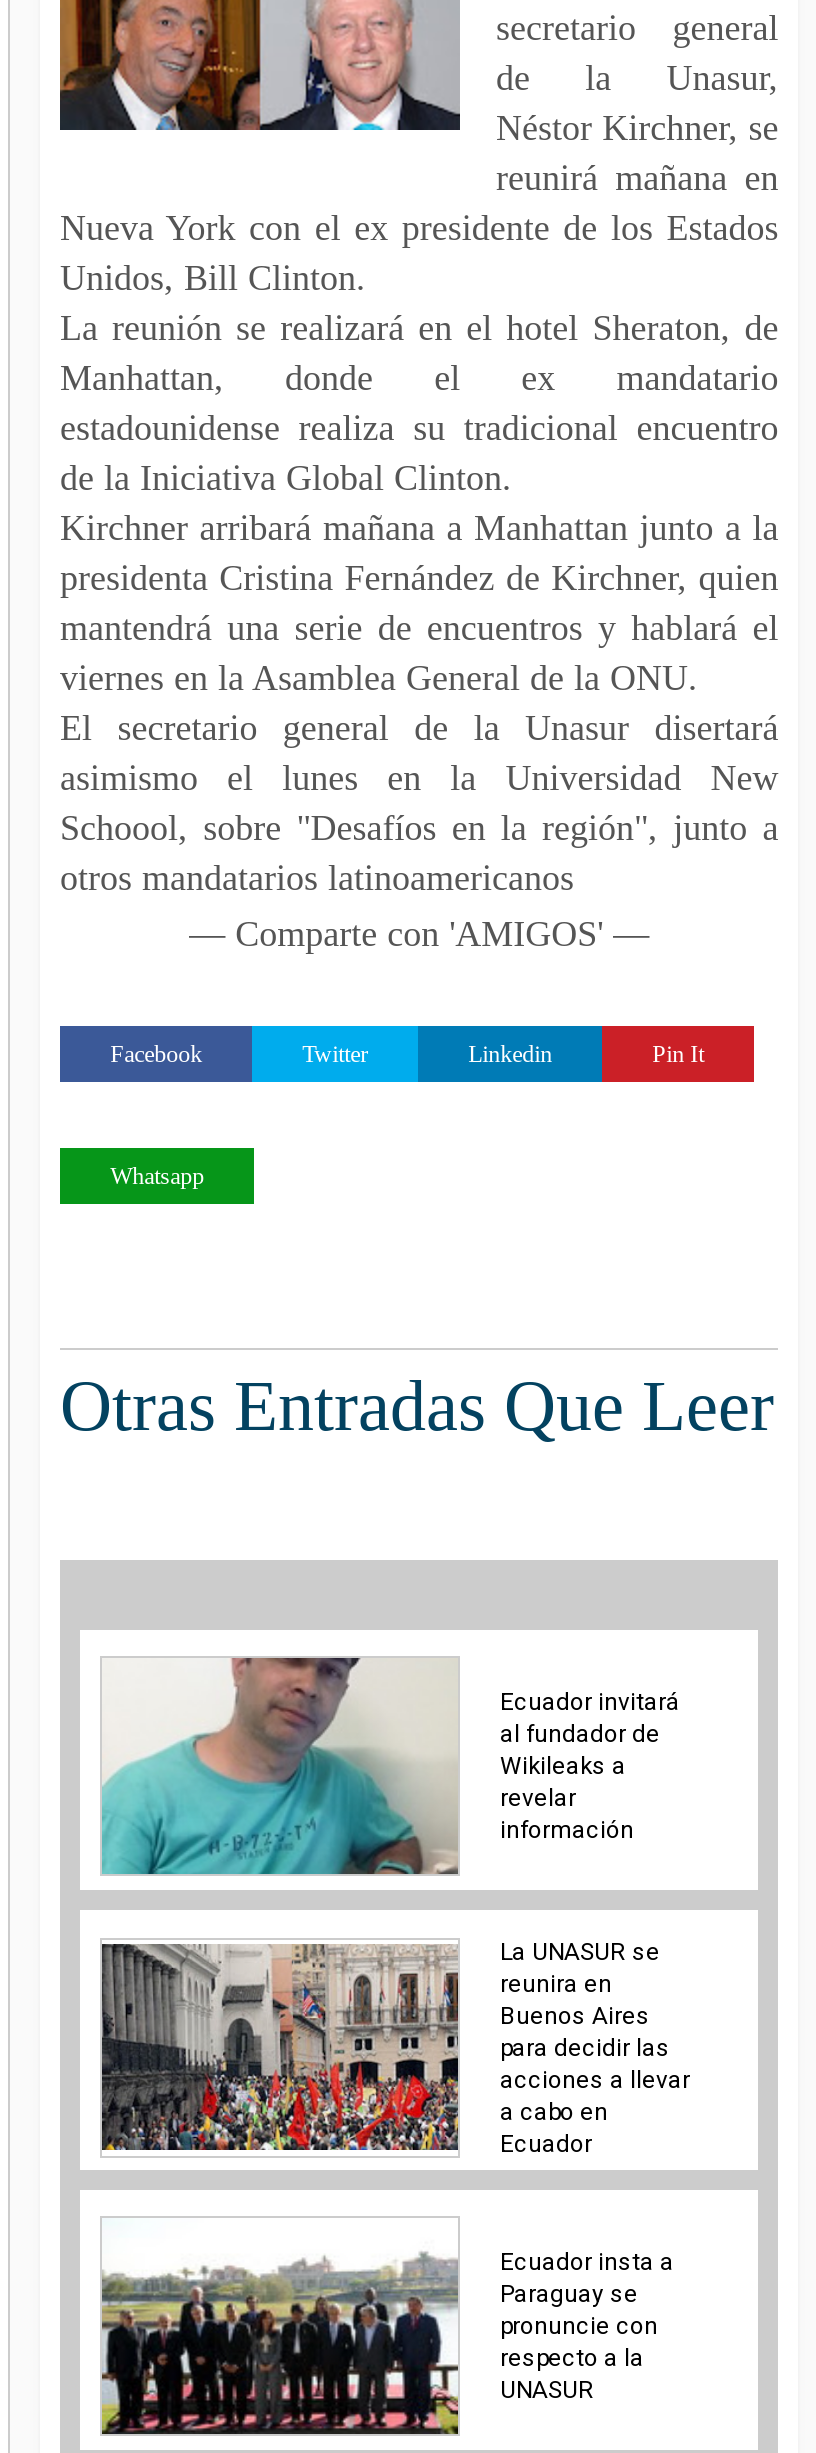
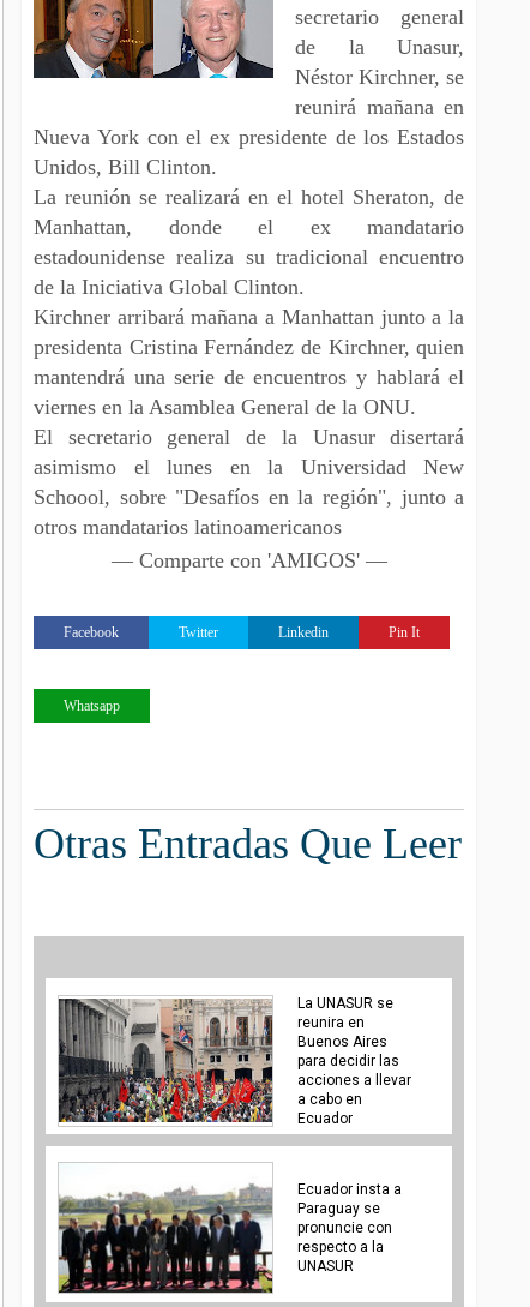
- [image]
- Ecuador invitará
- al fundador de
- Wikileaks a
- revelar
- información
